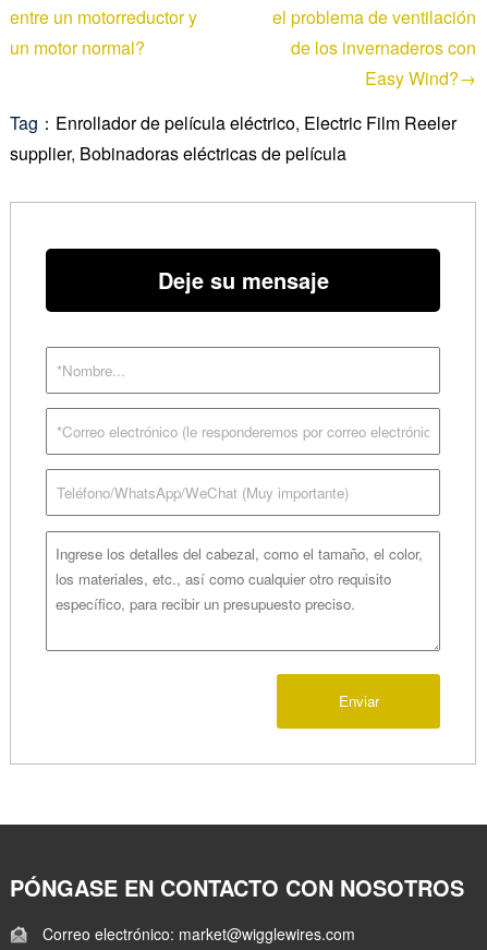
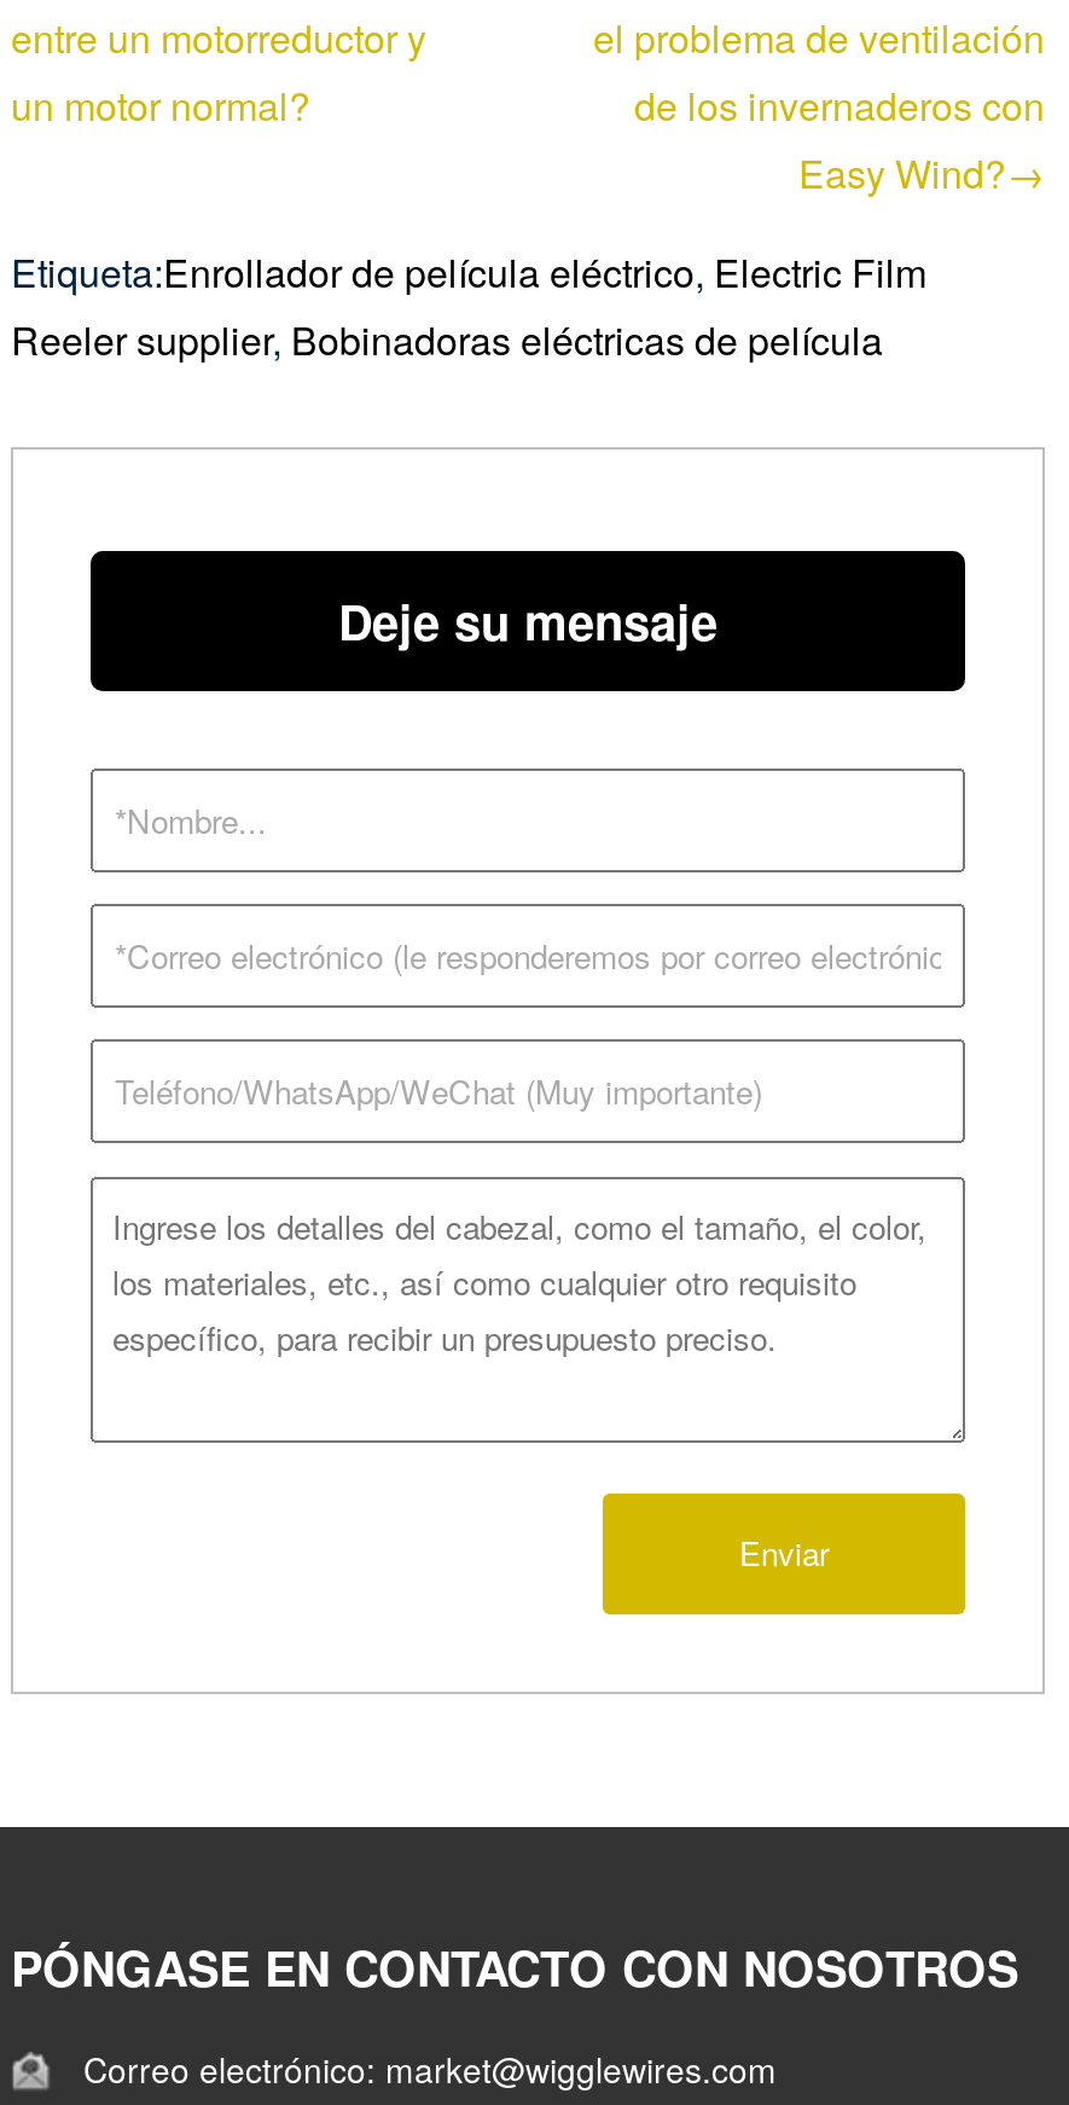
- Tag：Enrollador de película eléctrico, Electric Film Reeler
- supplier, Bobinadoras eléctricas de película
+ Etiqueta:Enrollador de película eléctrico, Electric Film
+ Reeler supplier, Bobinadoras eléctricas de película
